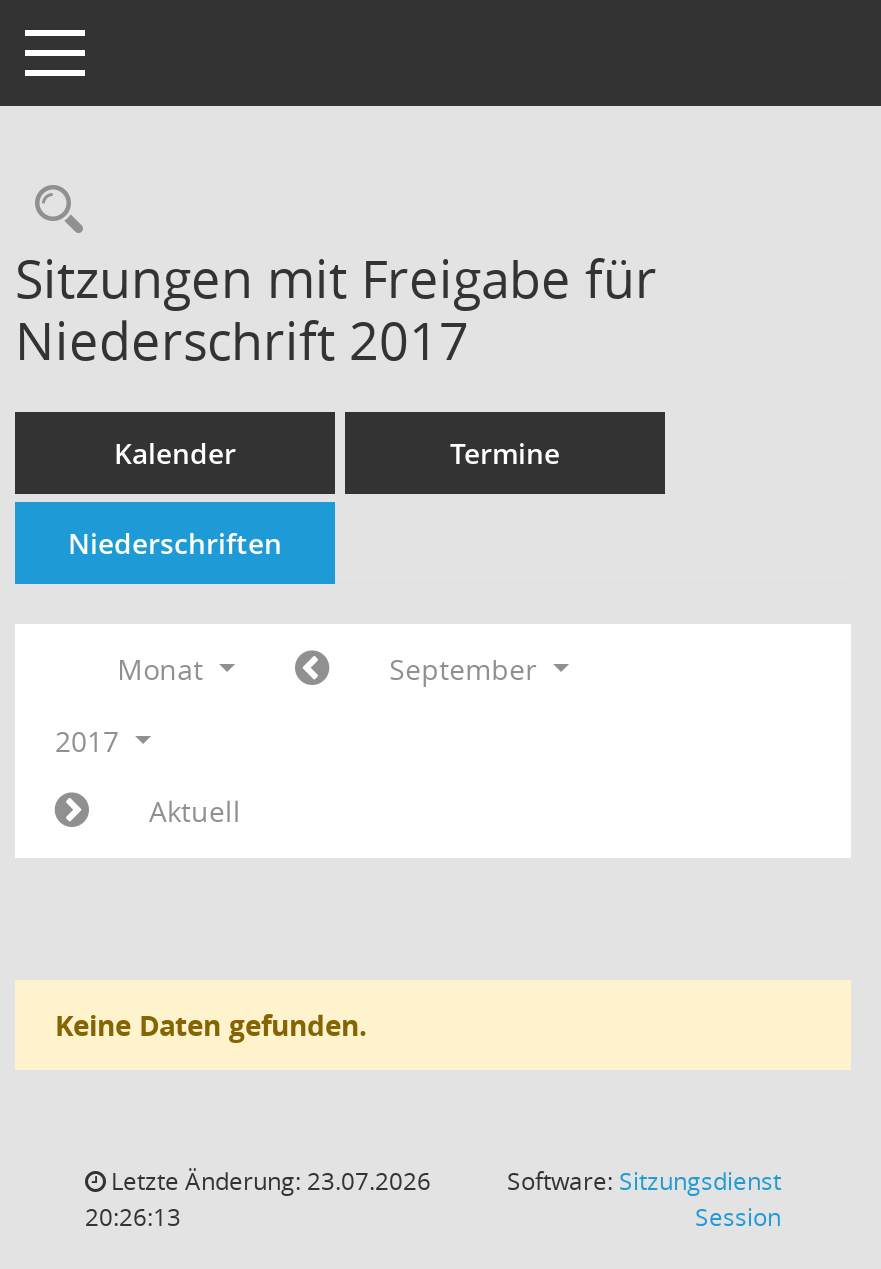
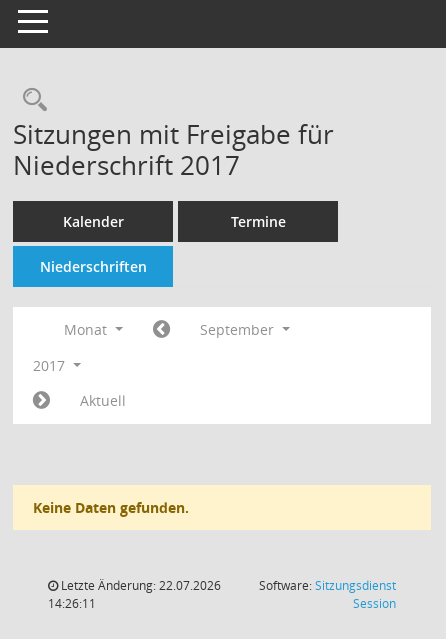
- Letzte Änderung: 23.07.2026
+ Letzte Änderung: 22.07.2026

- 20:26:13
+ 14:26:11
